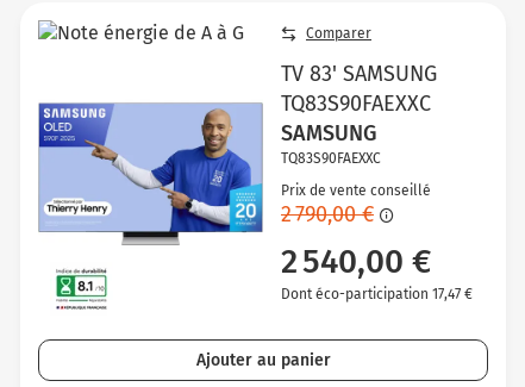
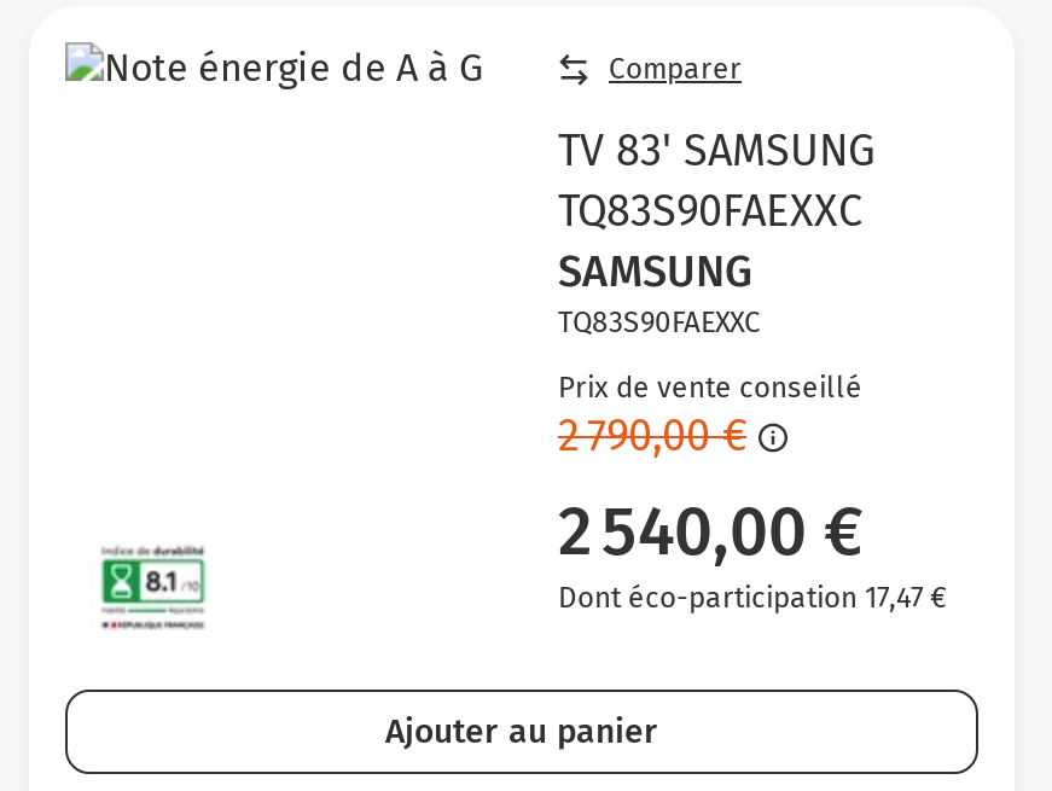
- [image]
